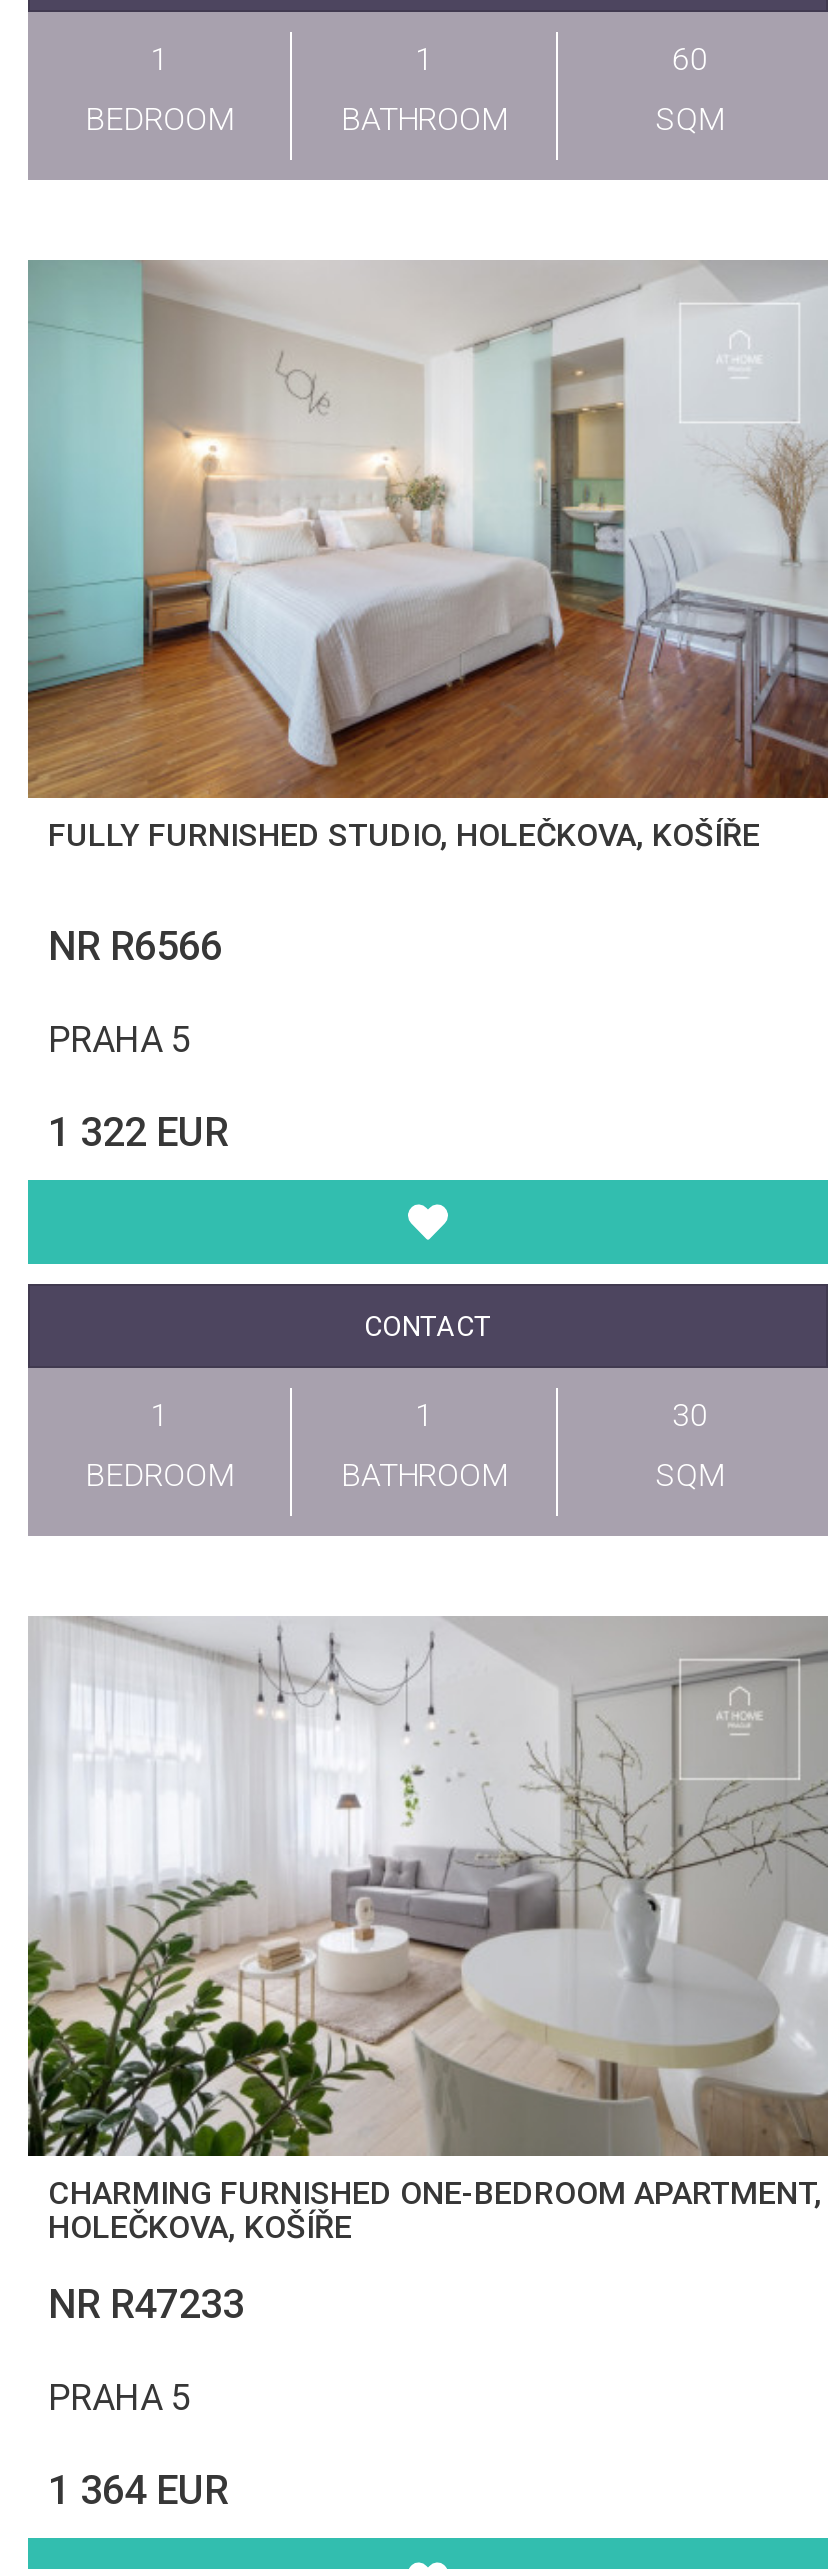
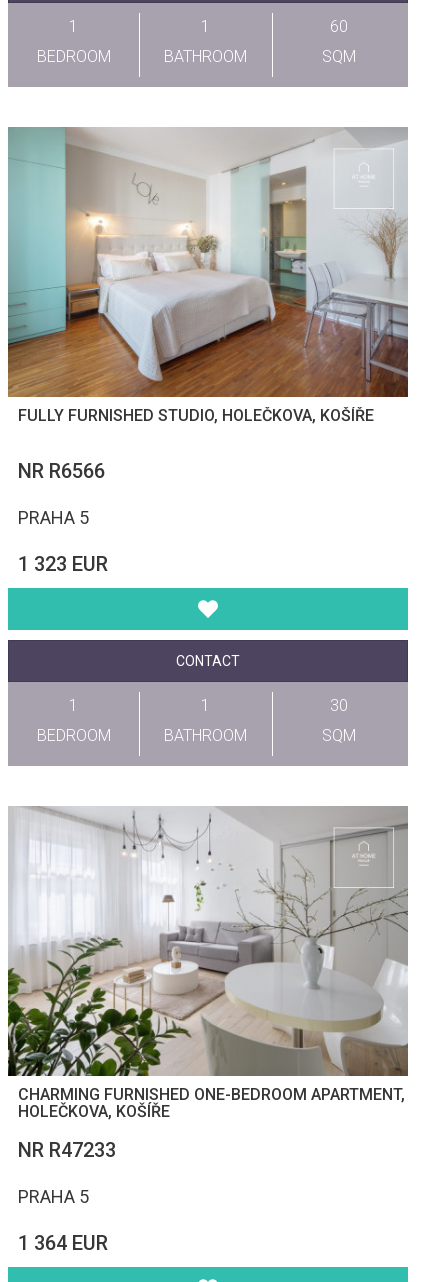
- 1 322 EUR
+ 1 323 EUR
